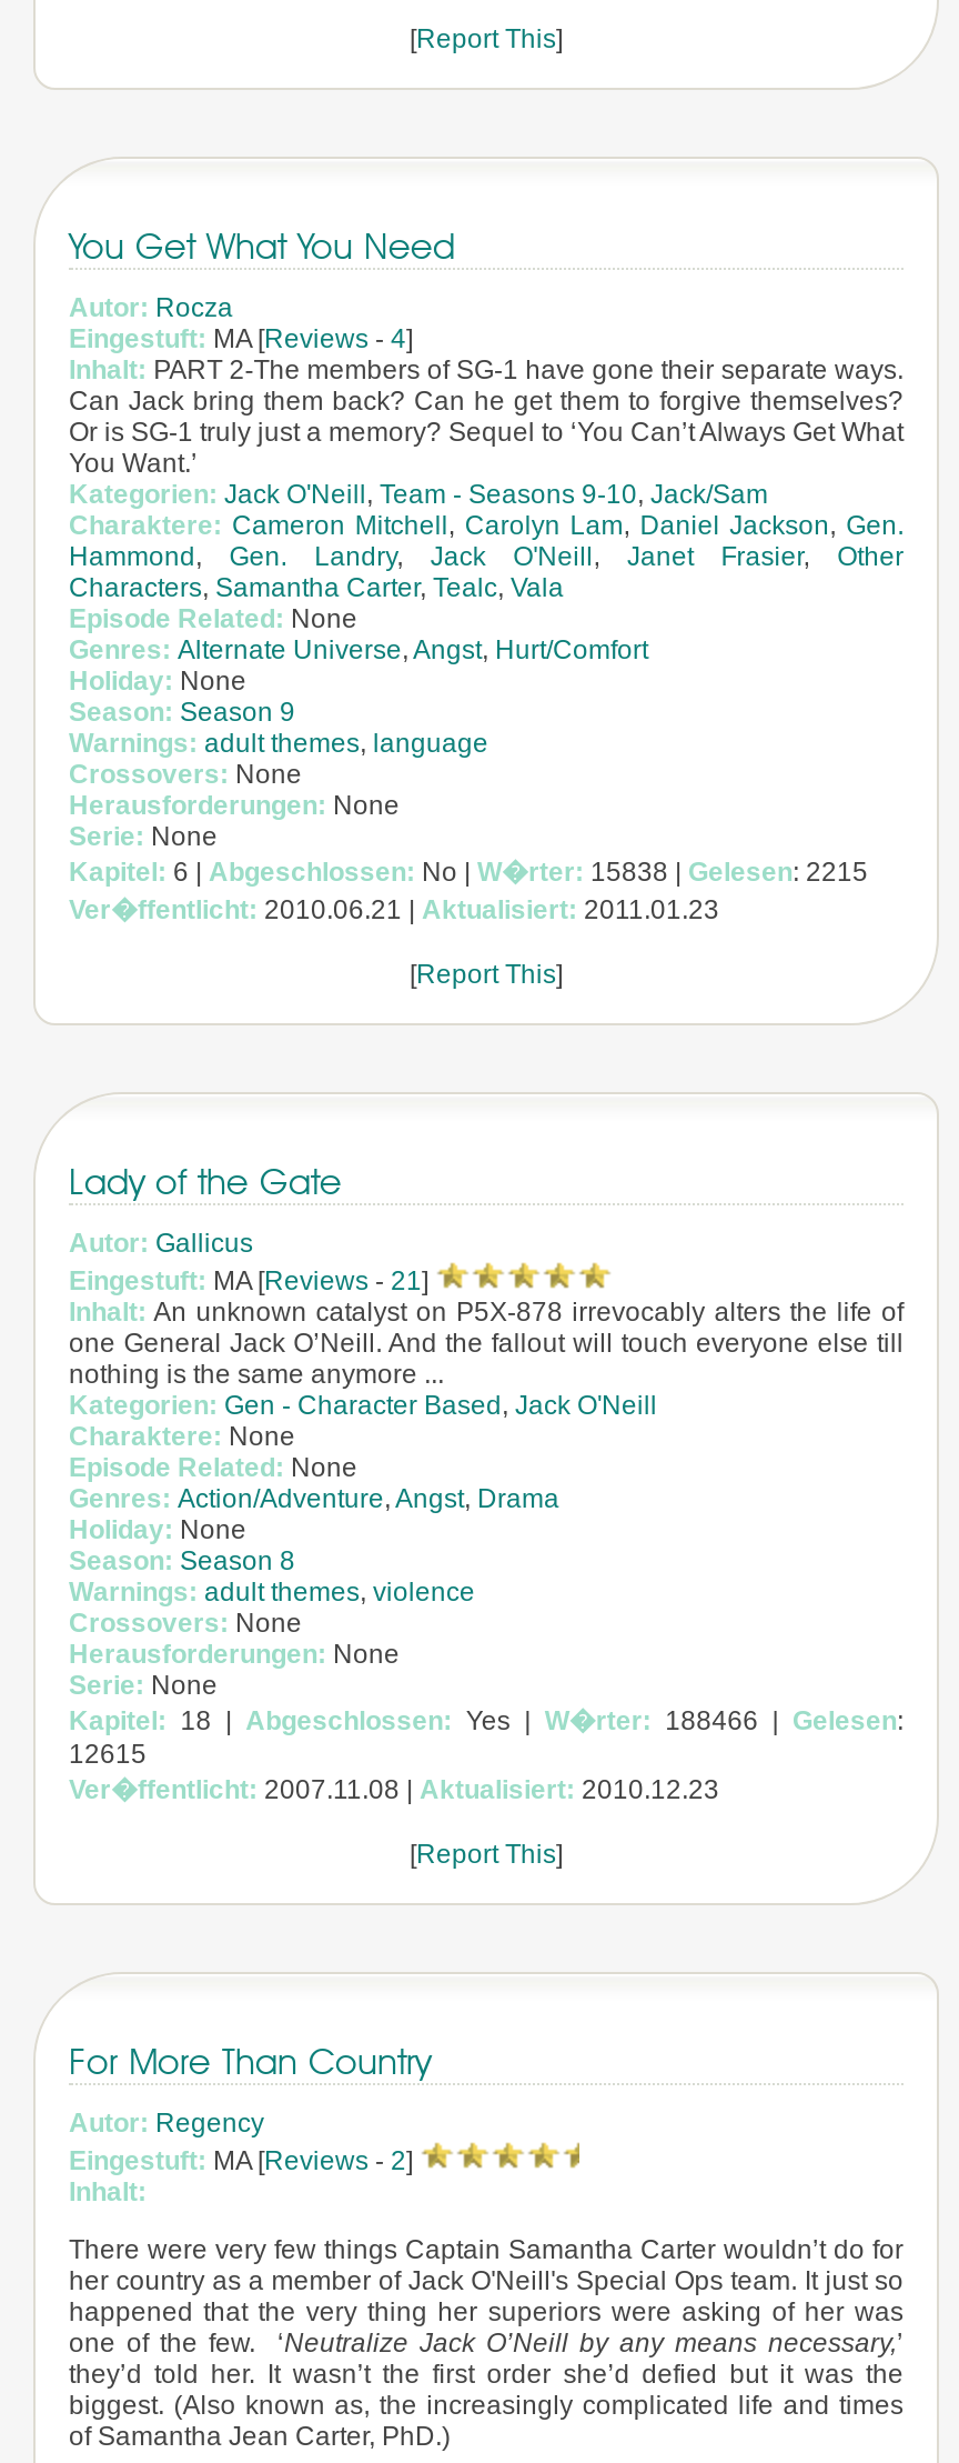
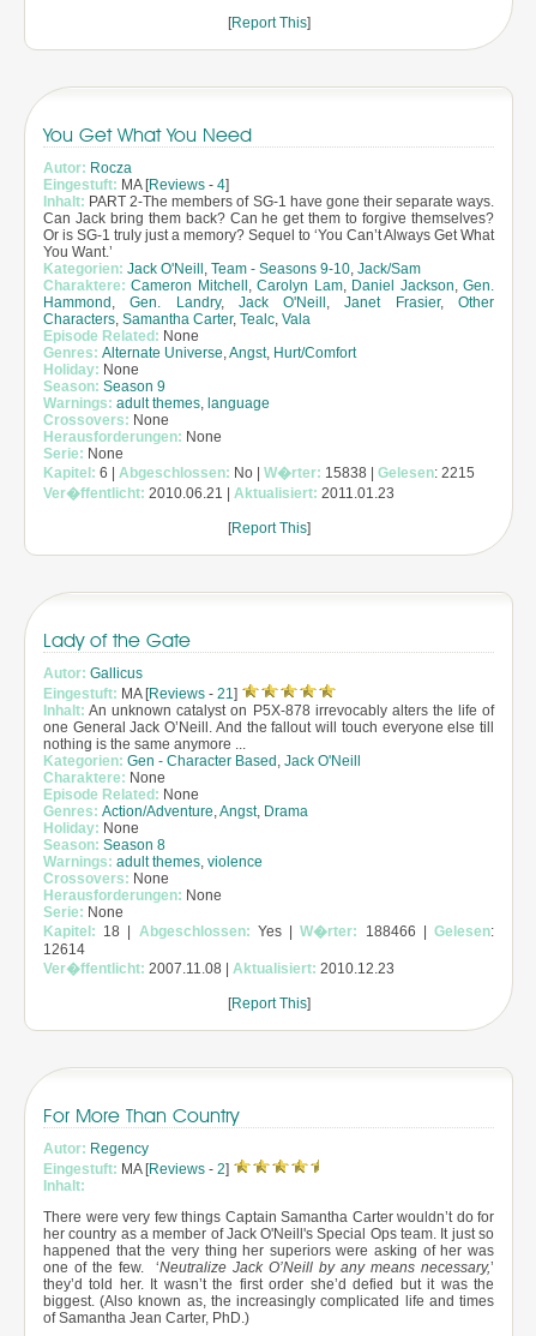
- 12615
+ 12614
